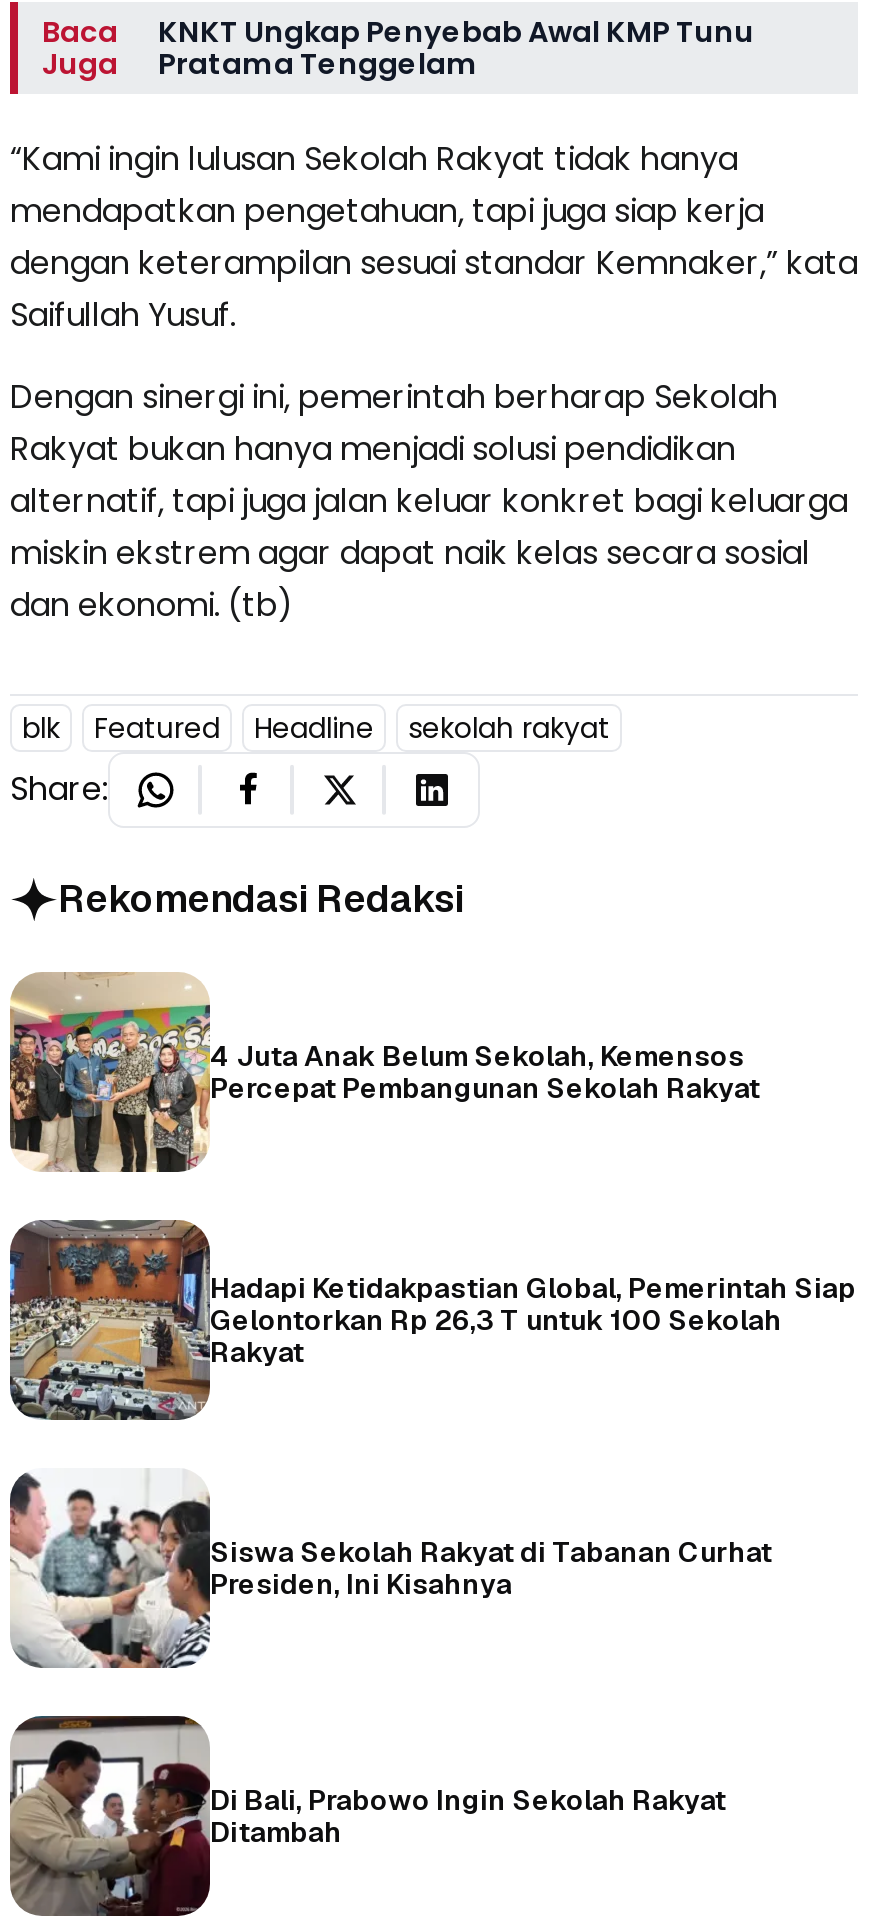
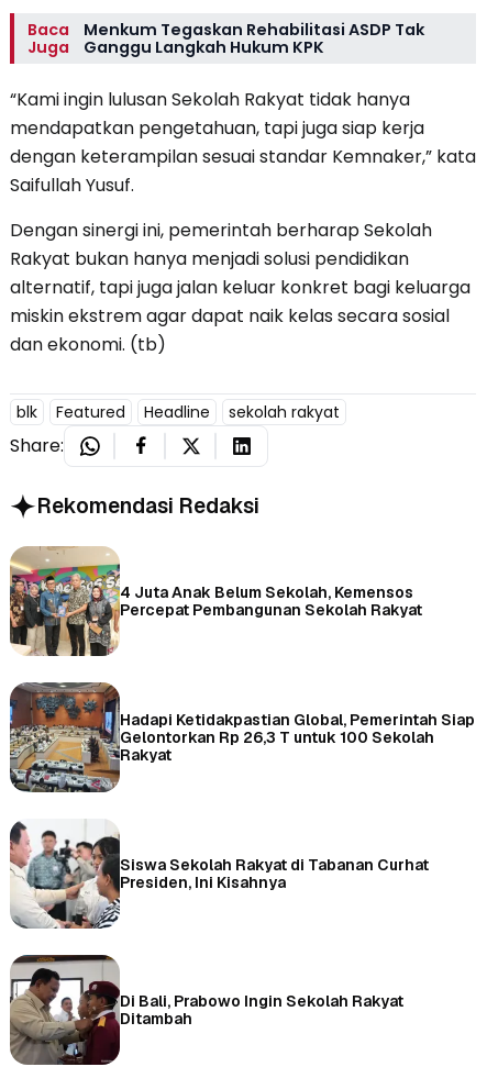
- KNKT Ungkap Penyebab Awal KMP Tunu
- Pratama Tenggelam
+ Menkum Tegaskan Rehabilitasi ASDP Tak
+ Ganggu Langkah Hukum KPK
